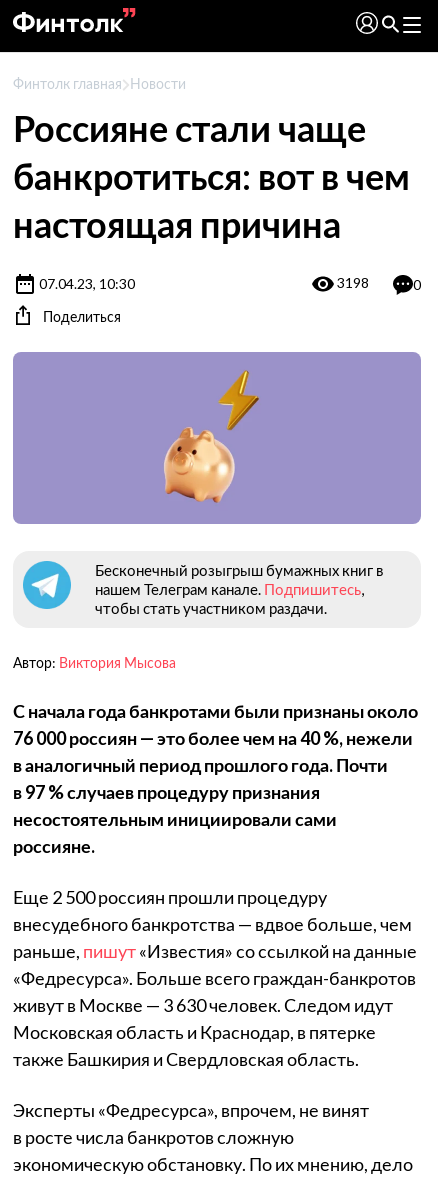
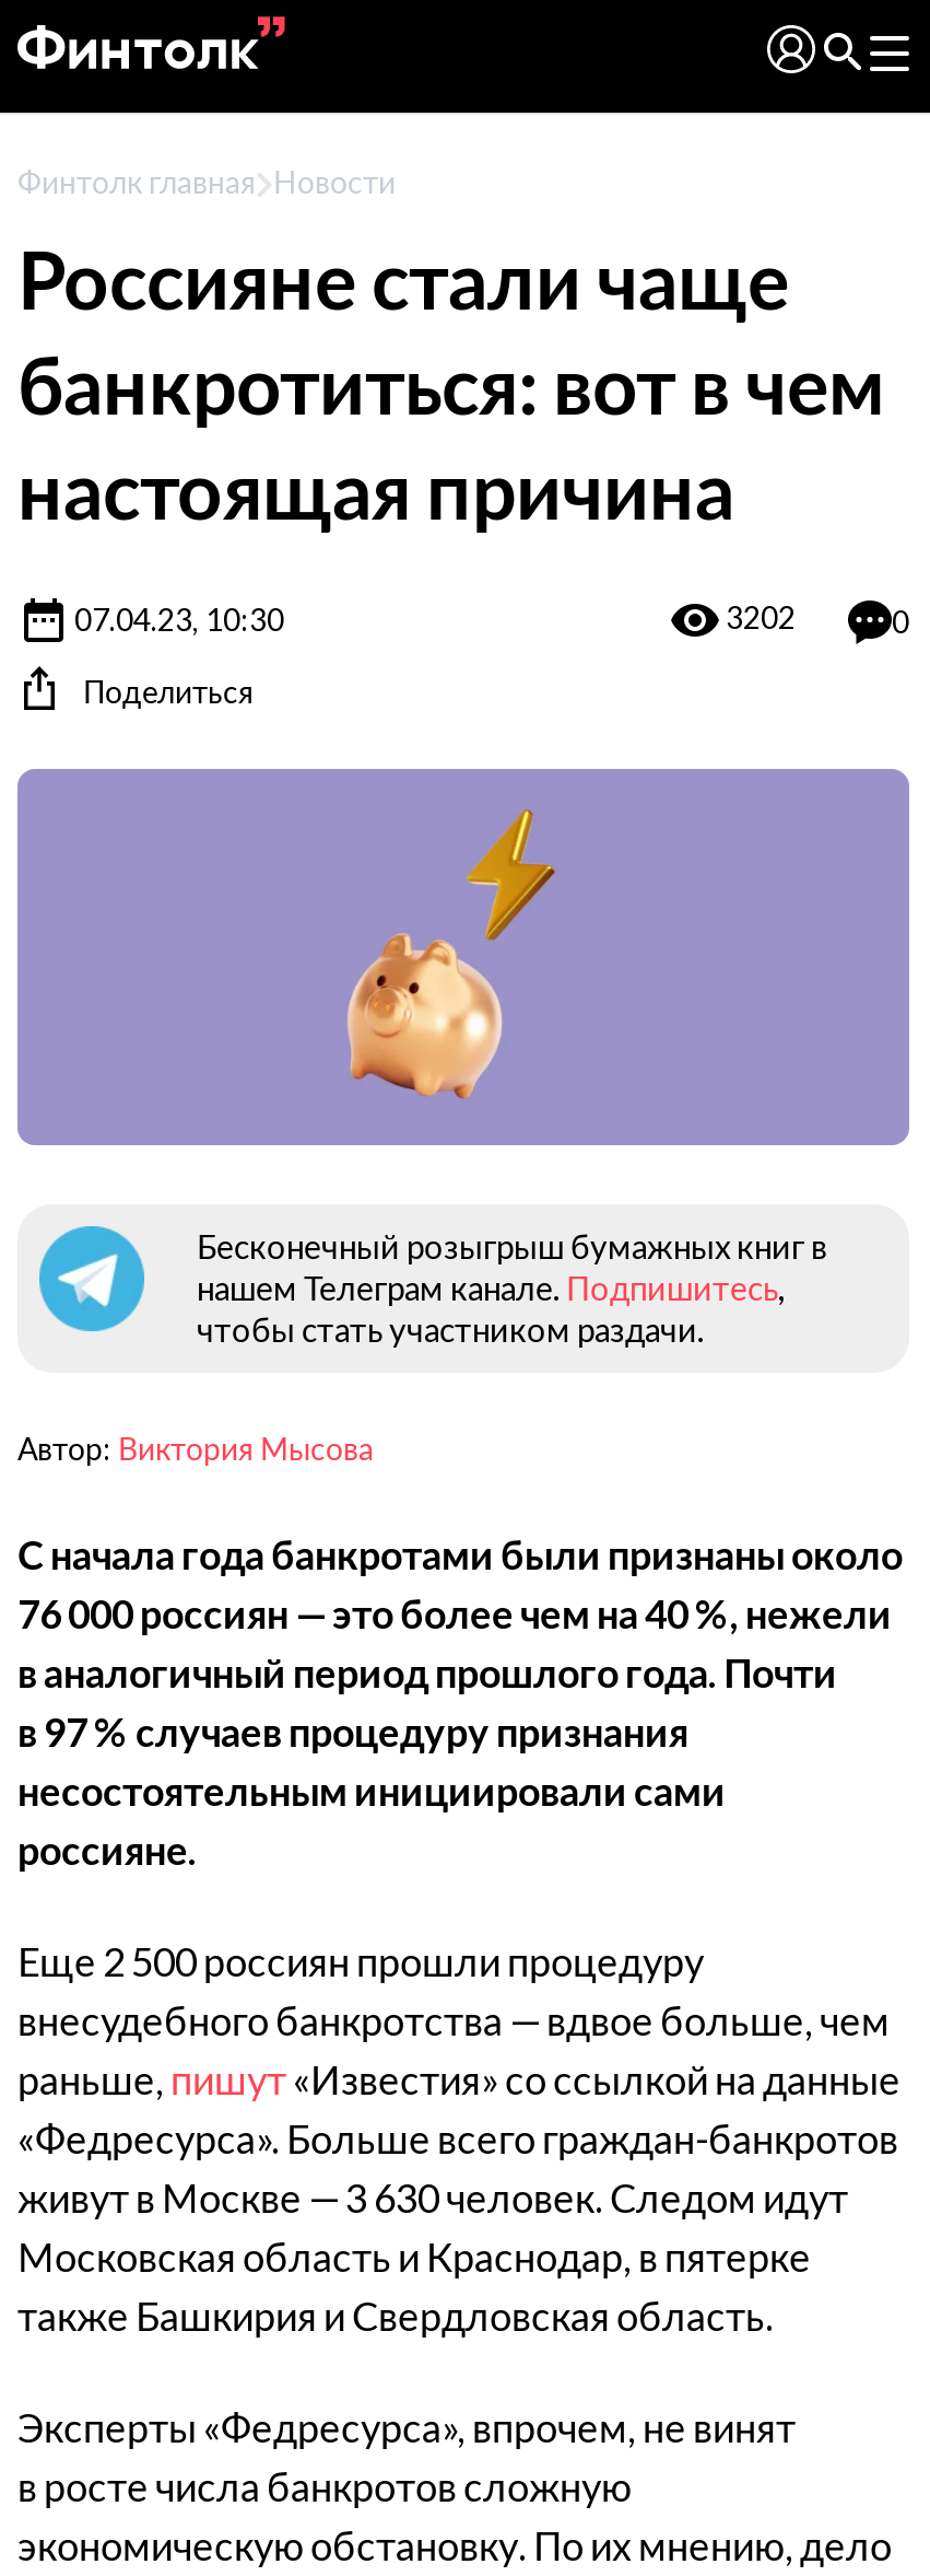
- 3198
+ 3202
